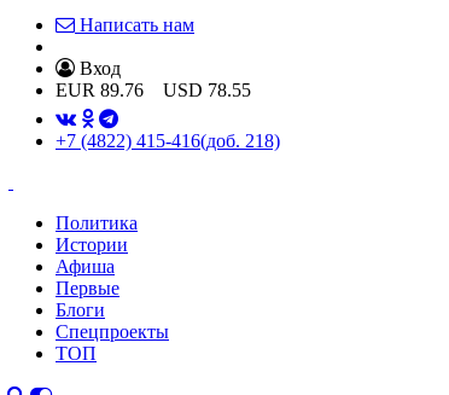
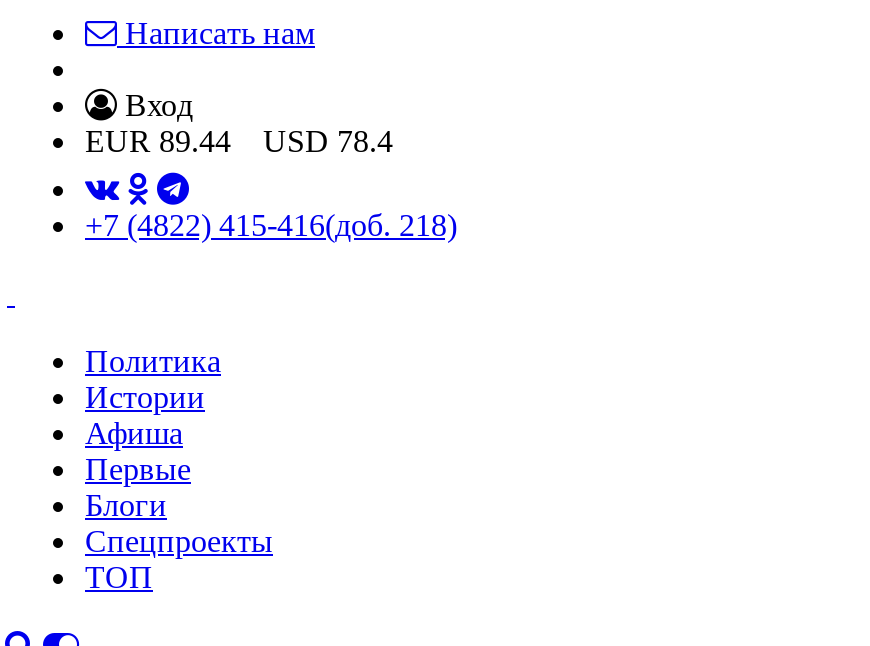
- EUR 89.76 USD 78.55
+ EUR 89.44 USD 78.4
